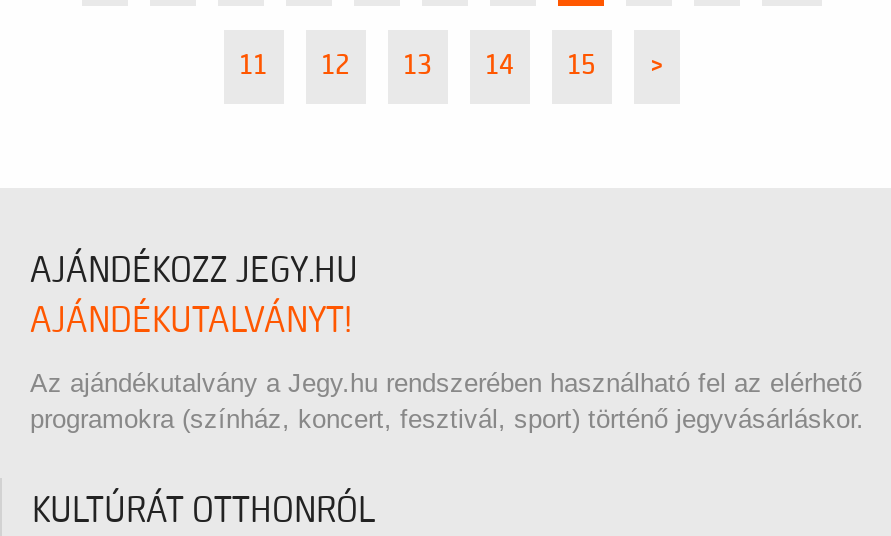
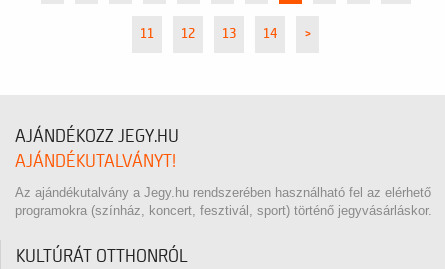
- 15
